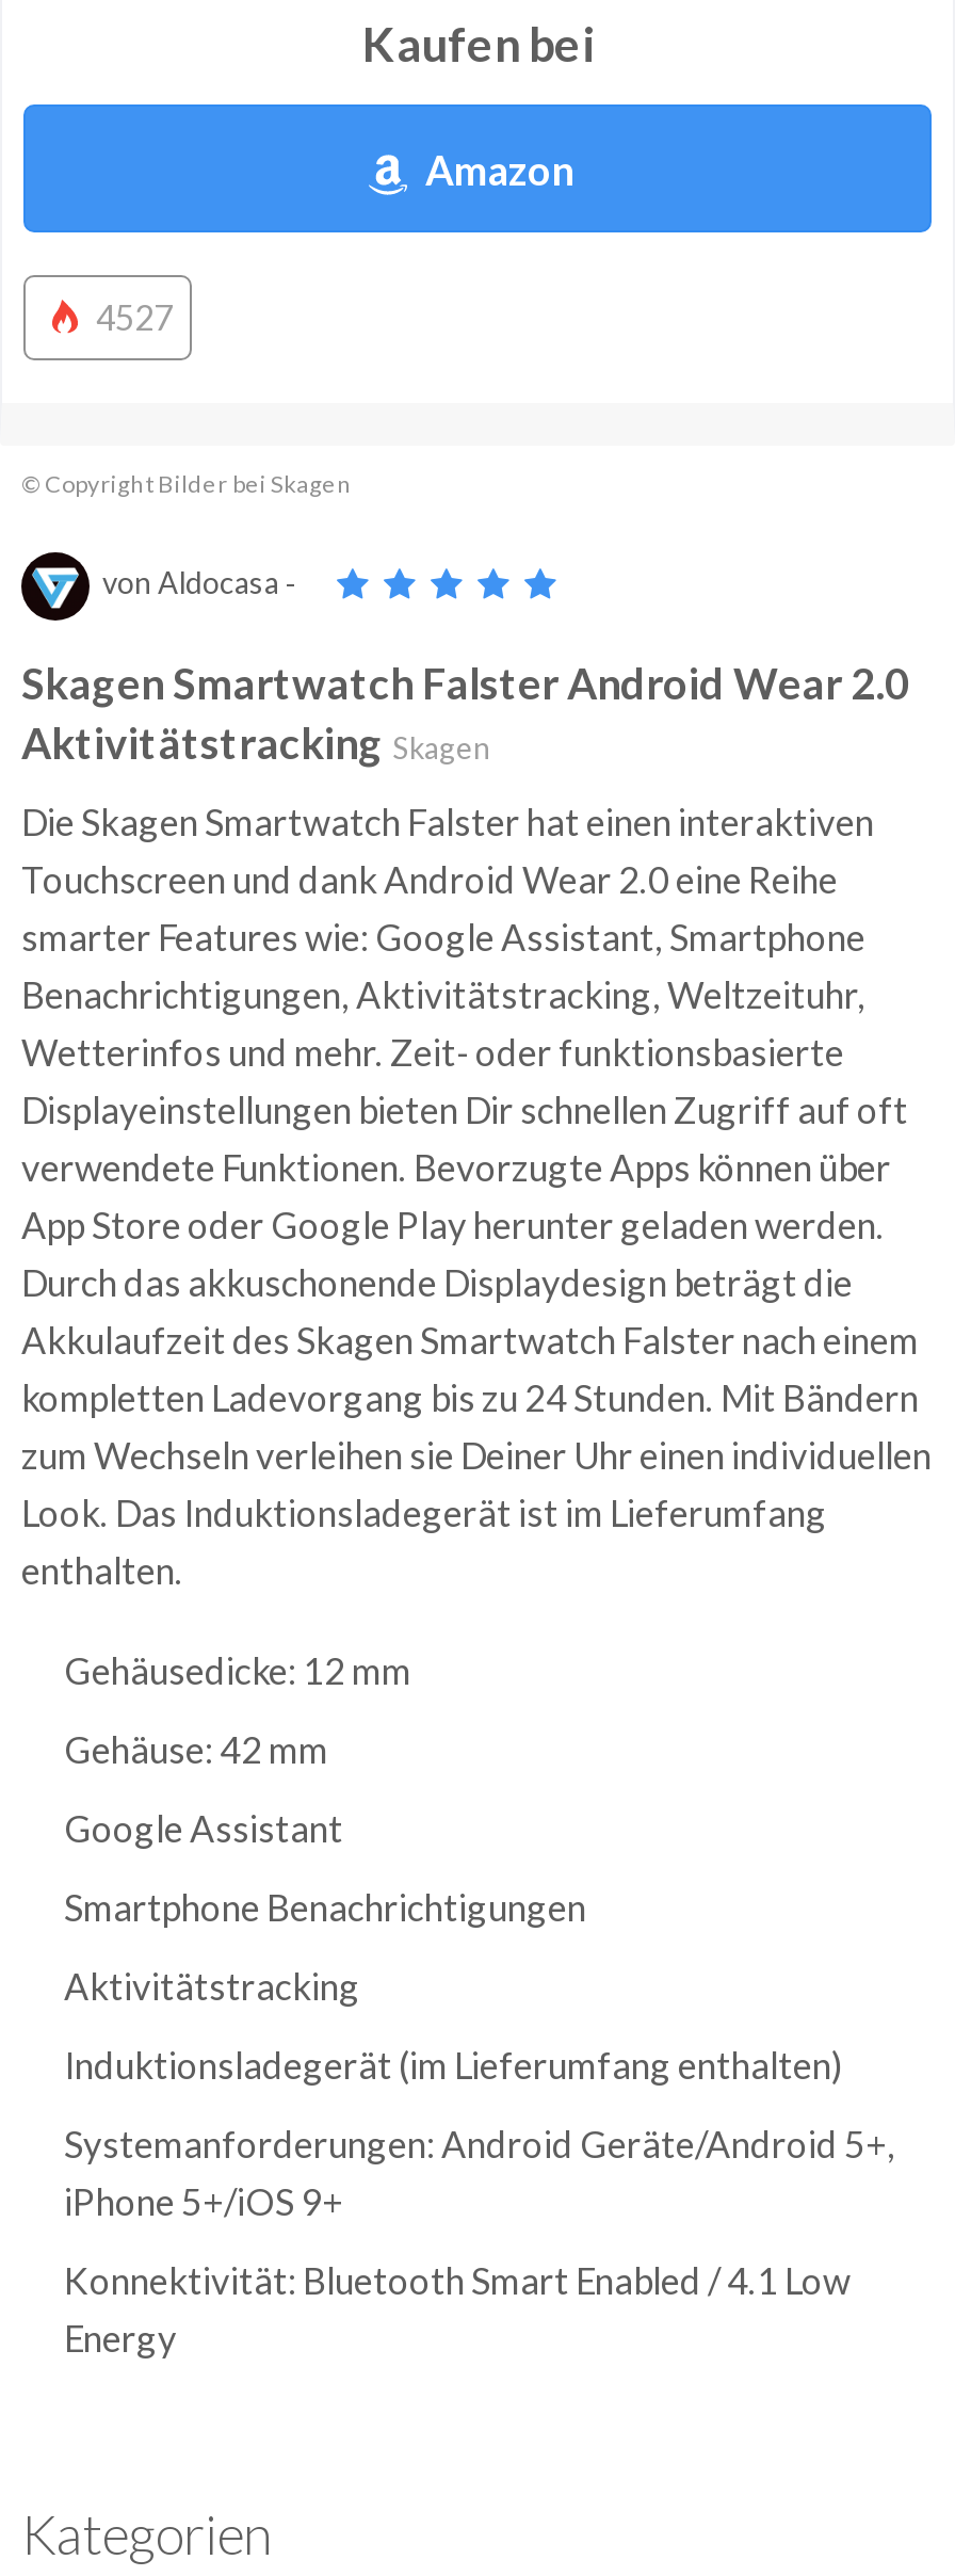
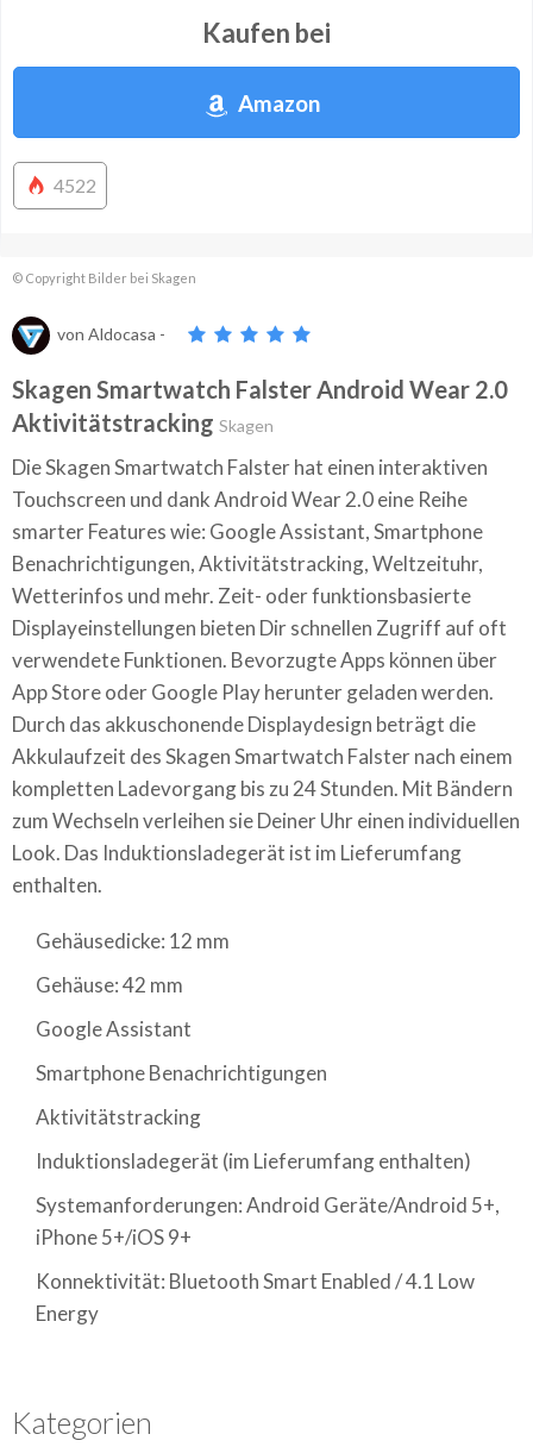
- 4527
+ 4522
